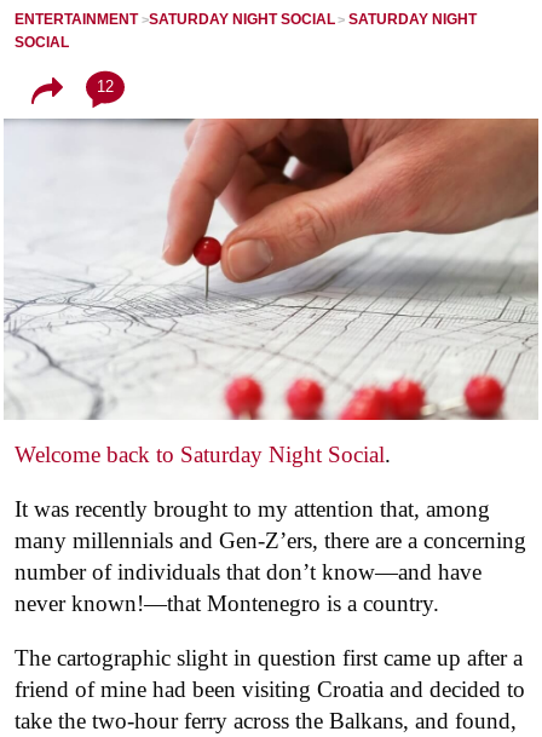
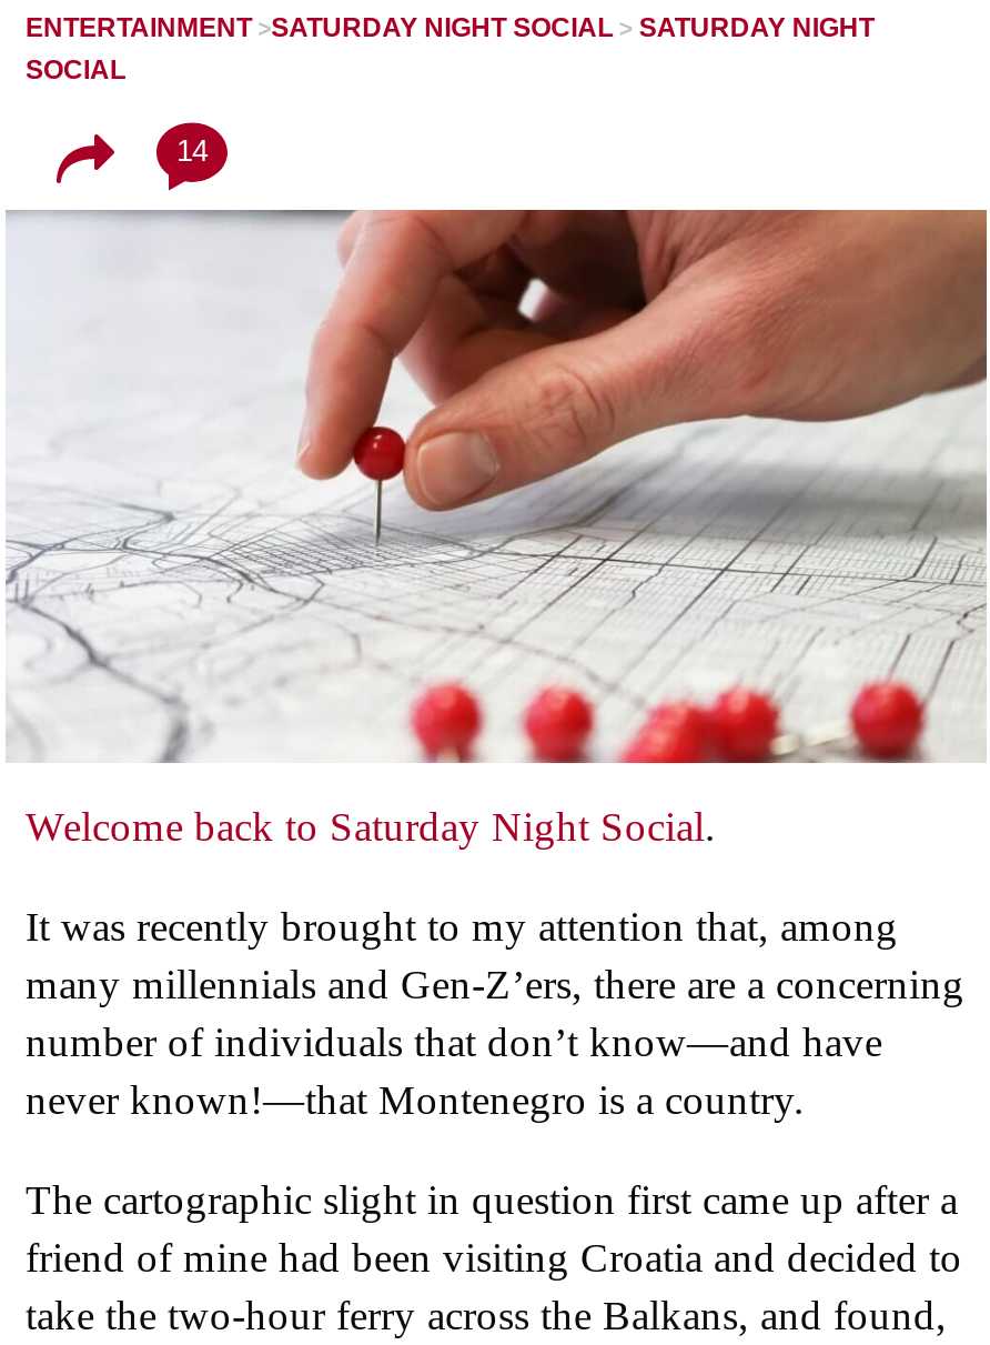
- 12
+ 14
